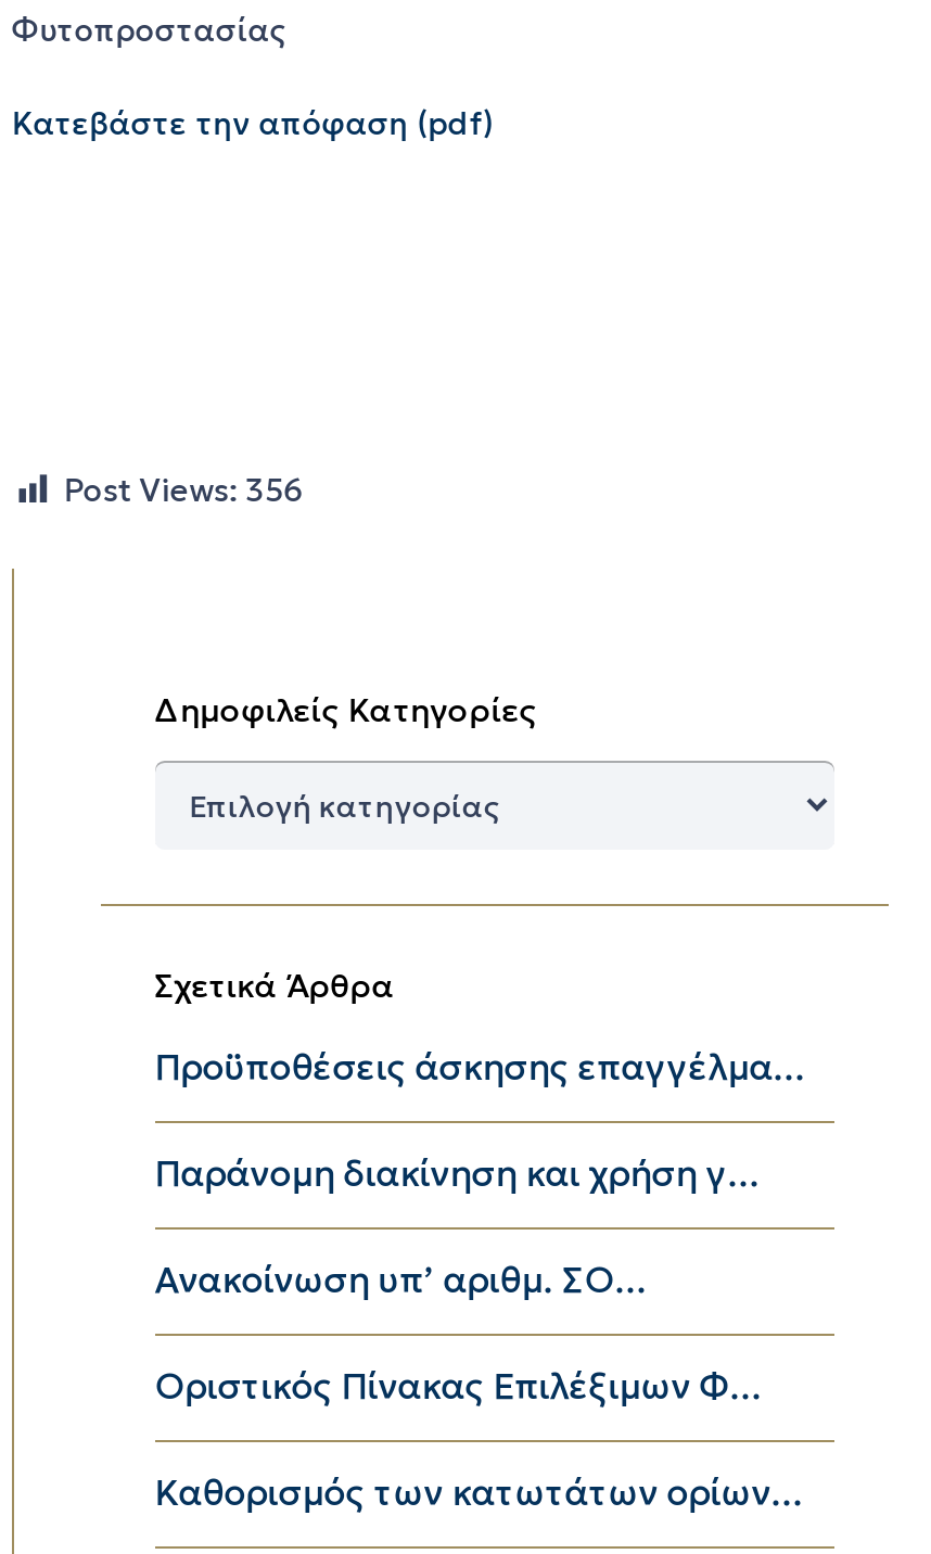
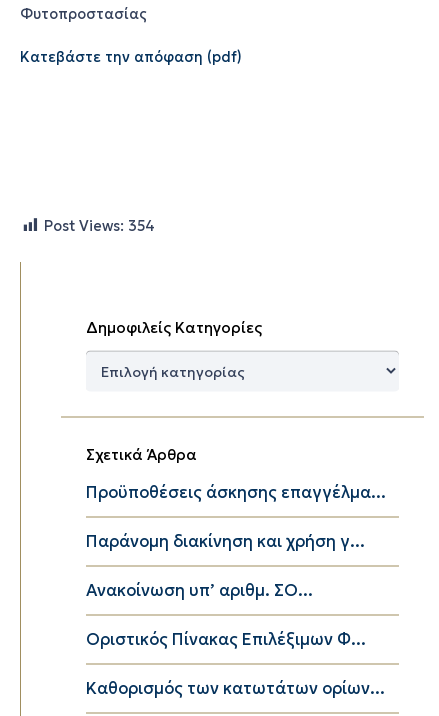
- Post Views: 356
+ Post Views: 354
